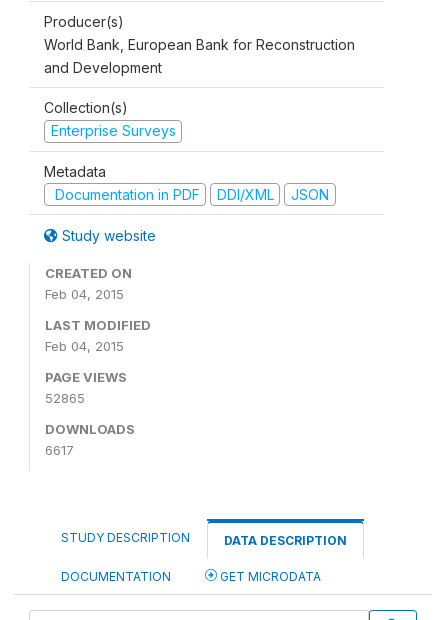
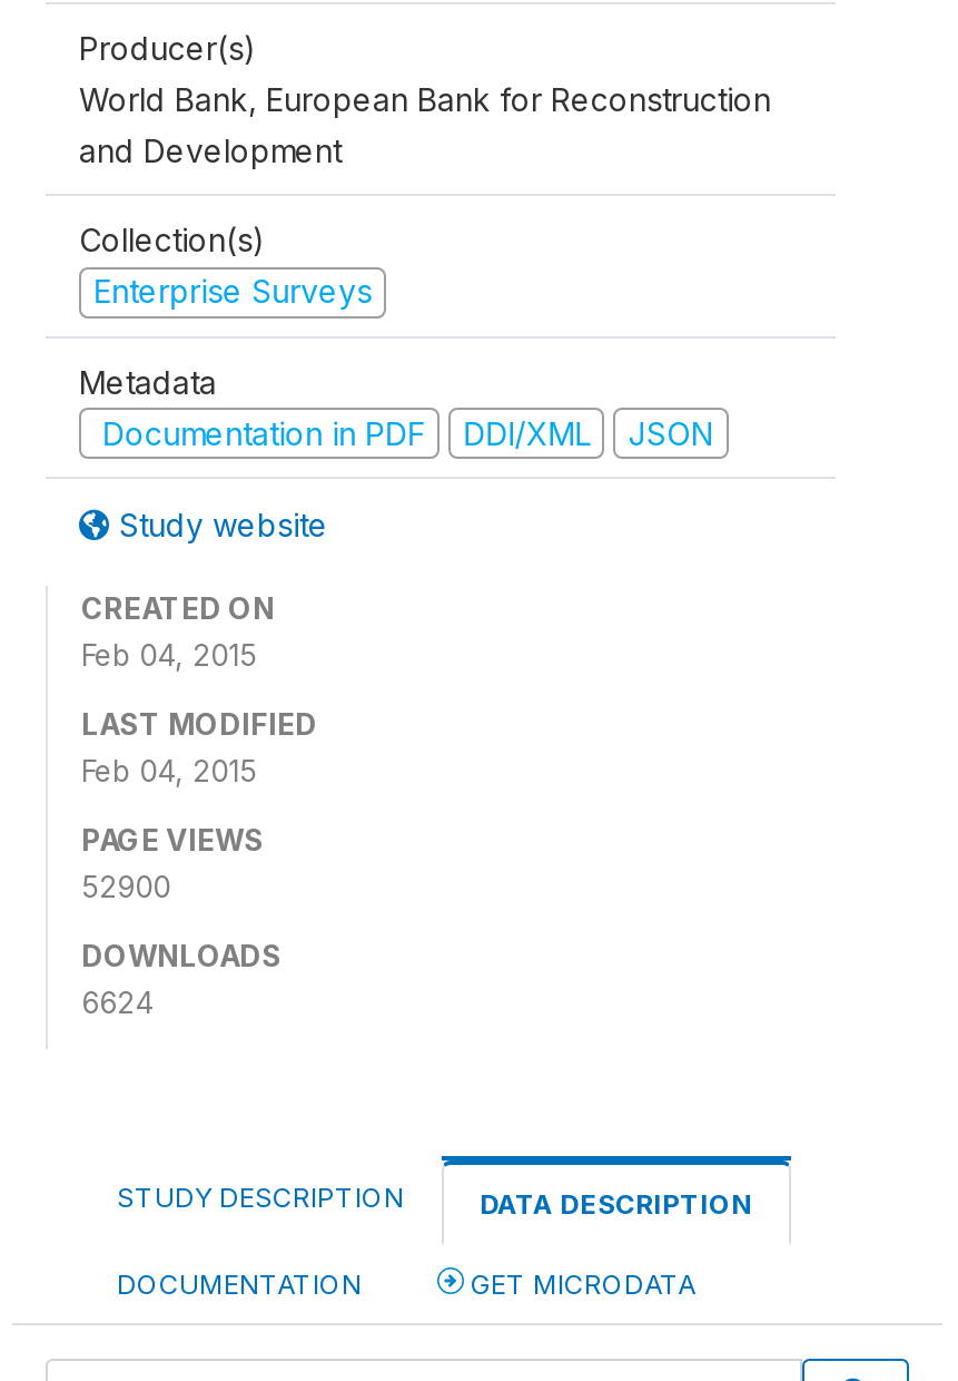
- 52865
+ 52900

- 6617
+ 6624
